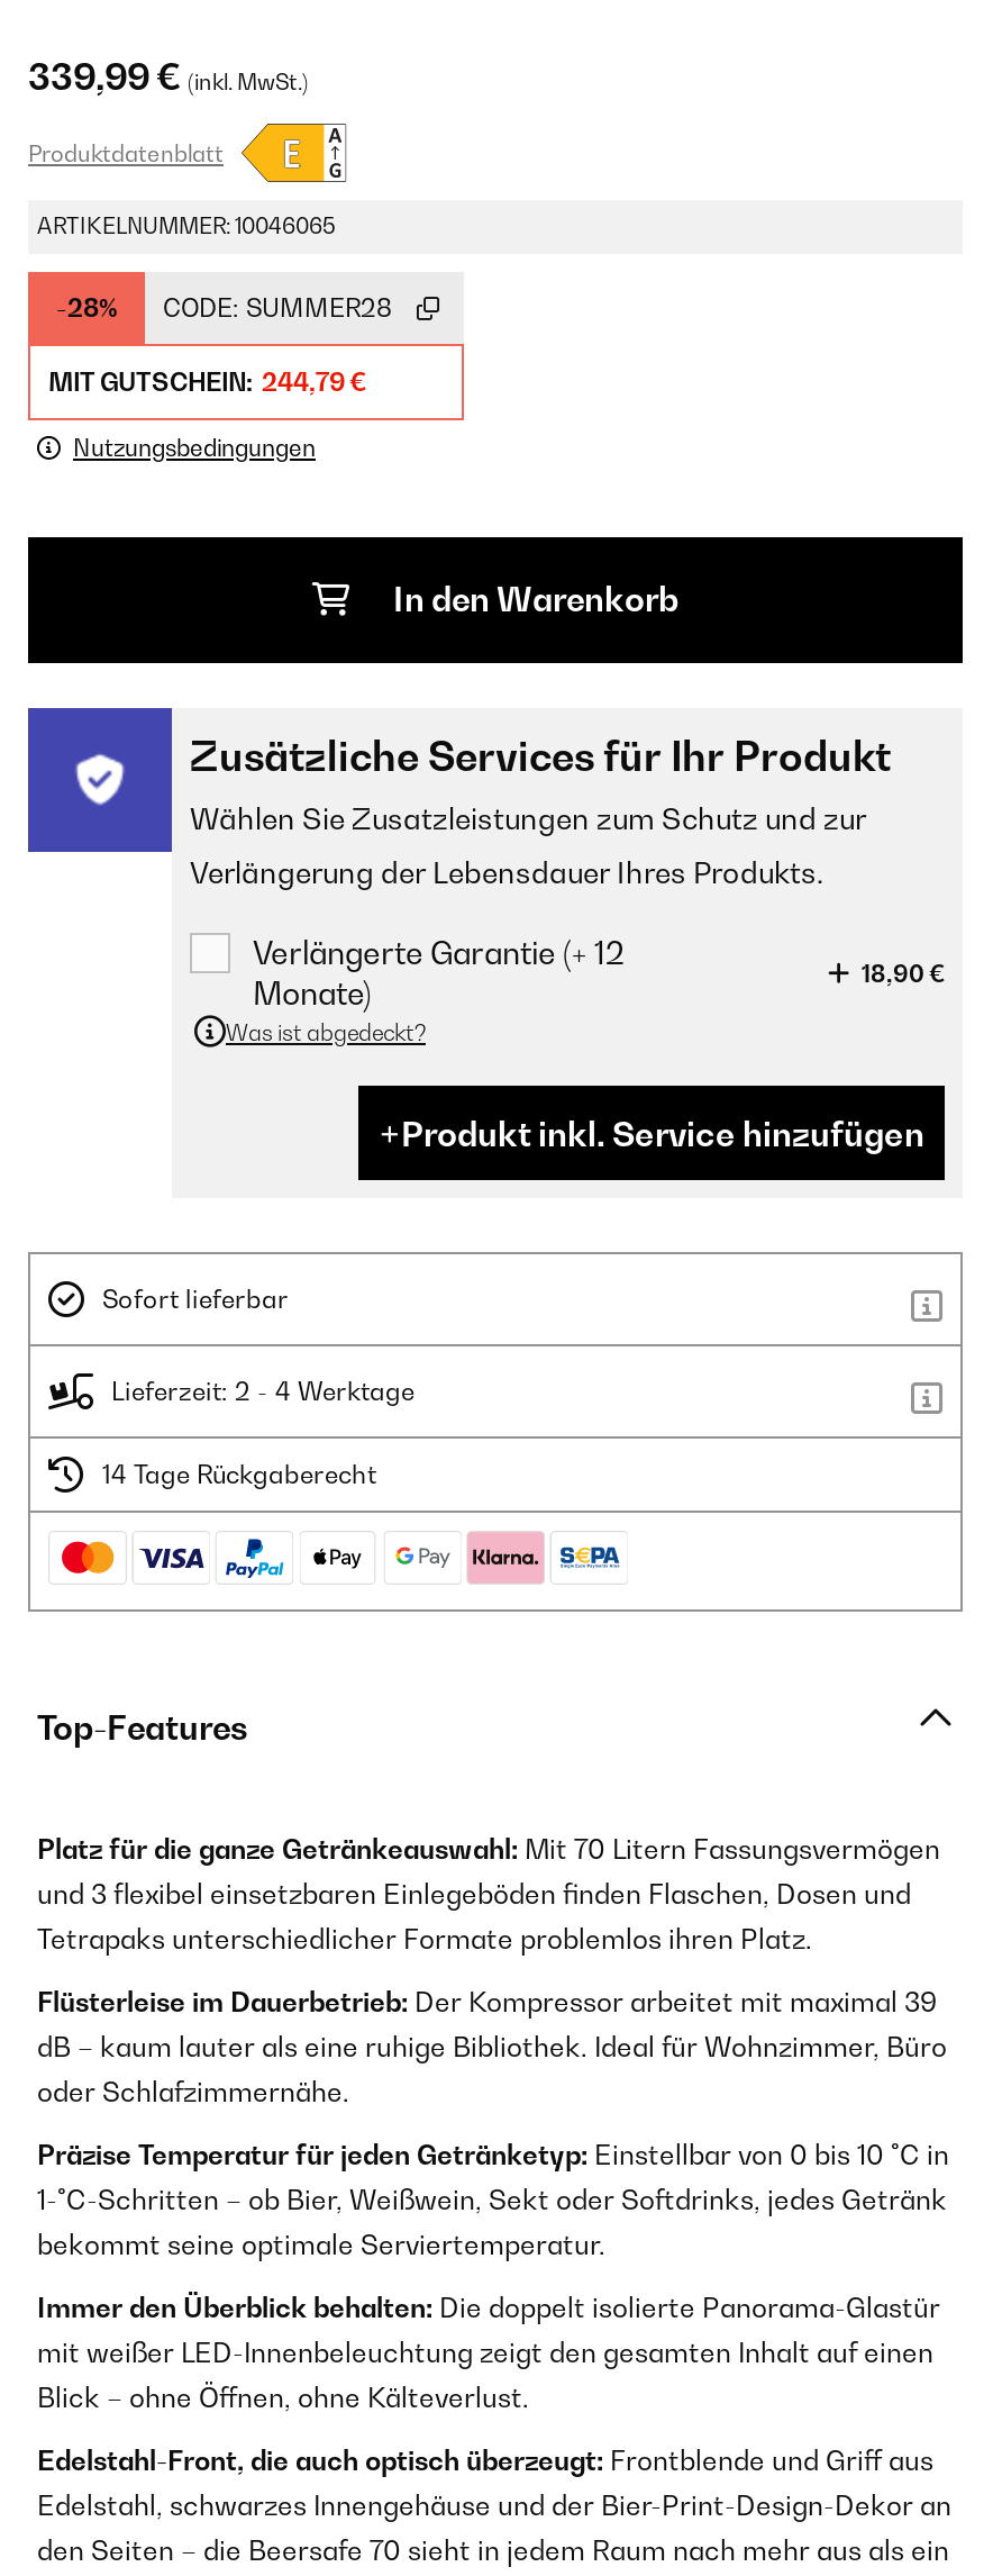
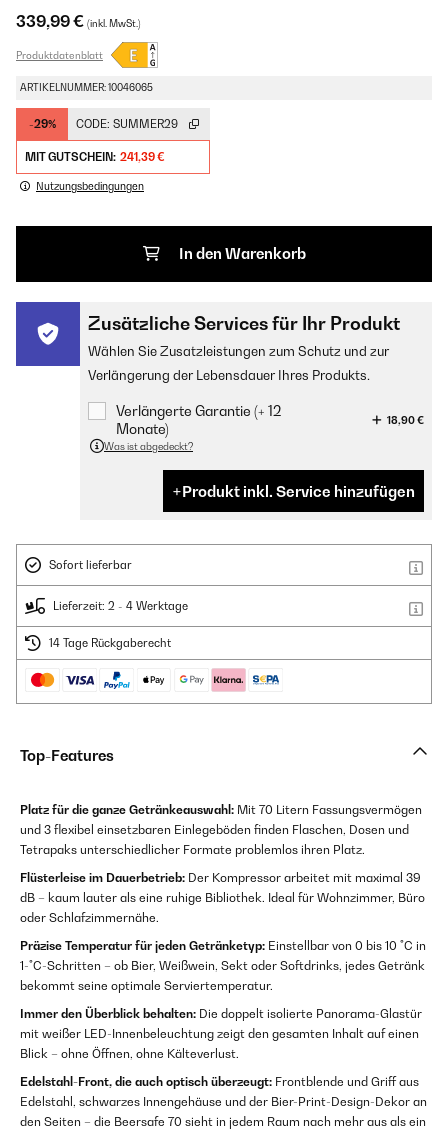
- -28%
+ -29%

- CODE: SUMMER28
+ CODE: SUMMER29

- MIT GUTSCHEIN: 244,79 €
+ MIT GUTSCHEIN: 241,39 €
